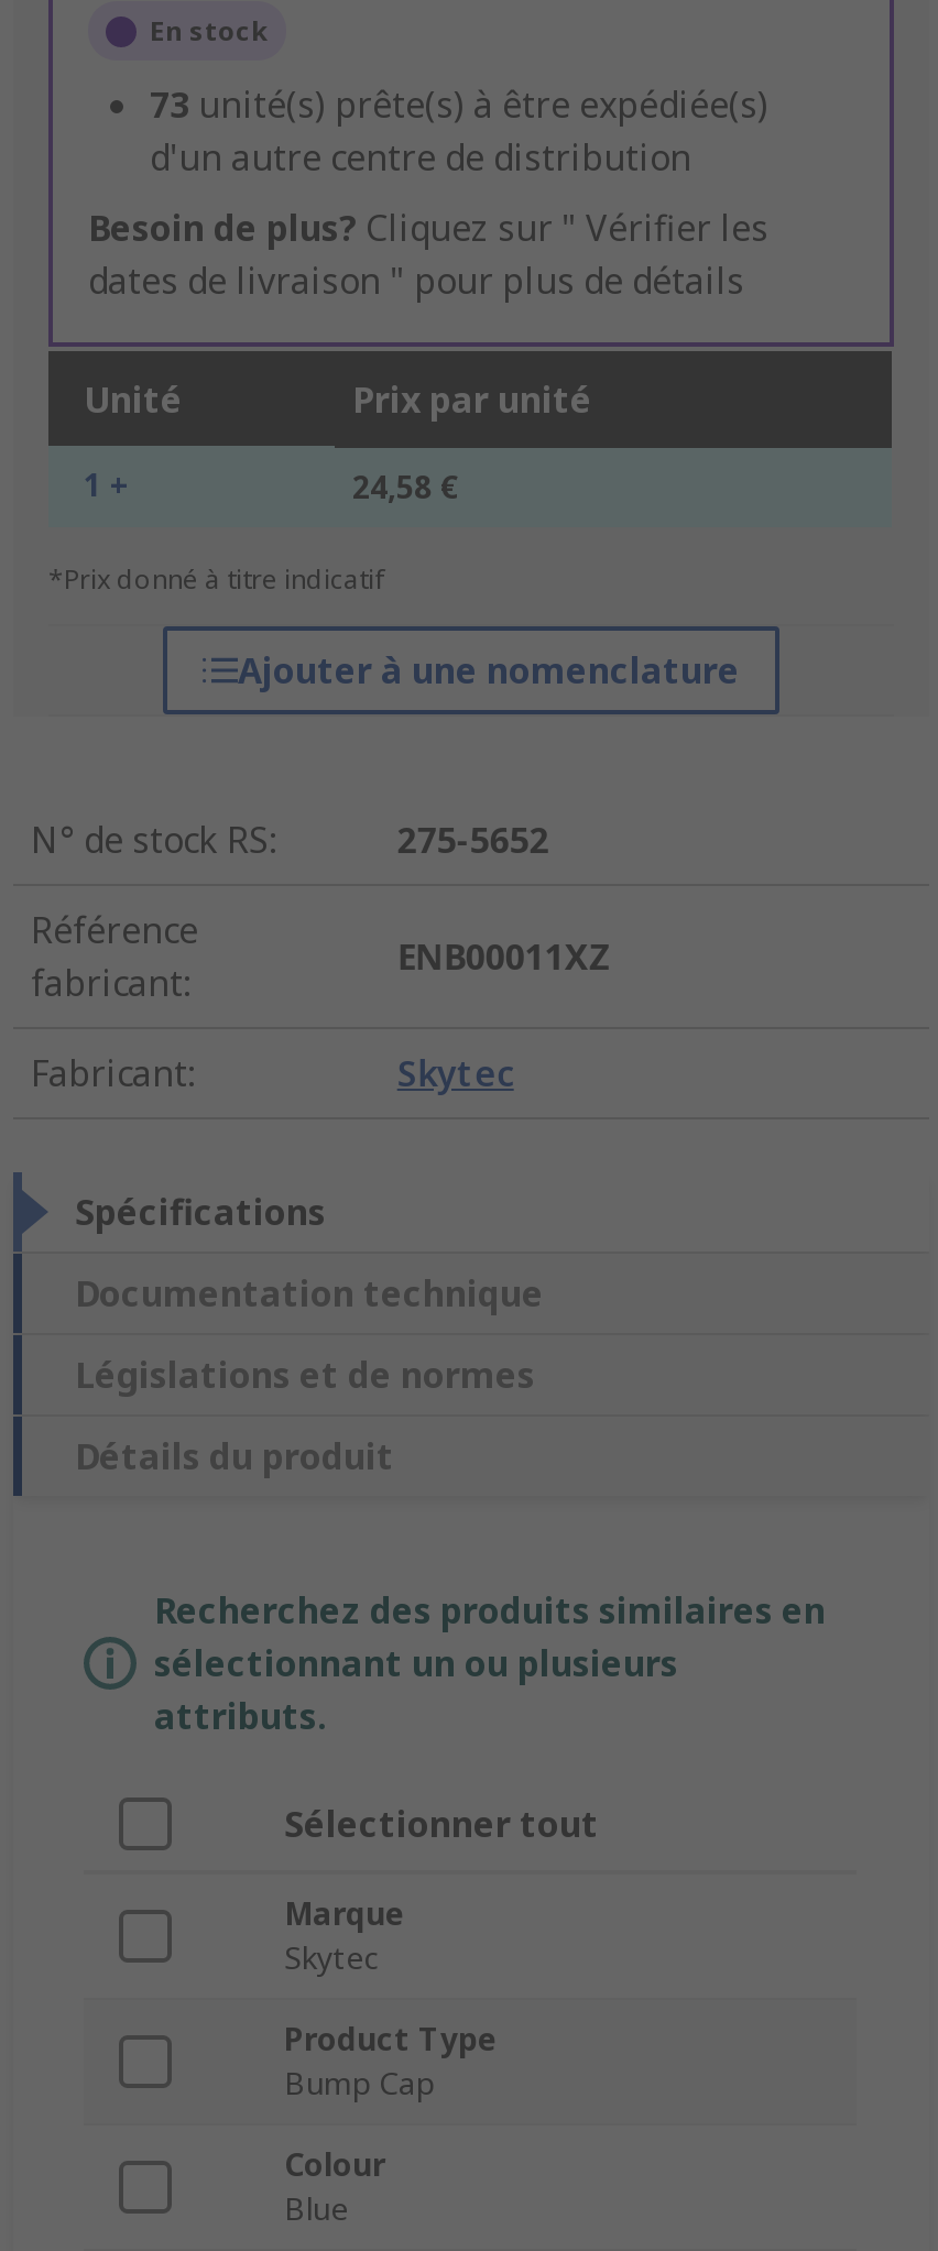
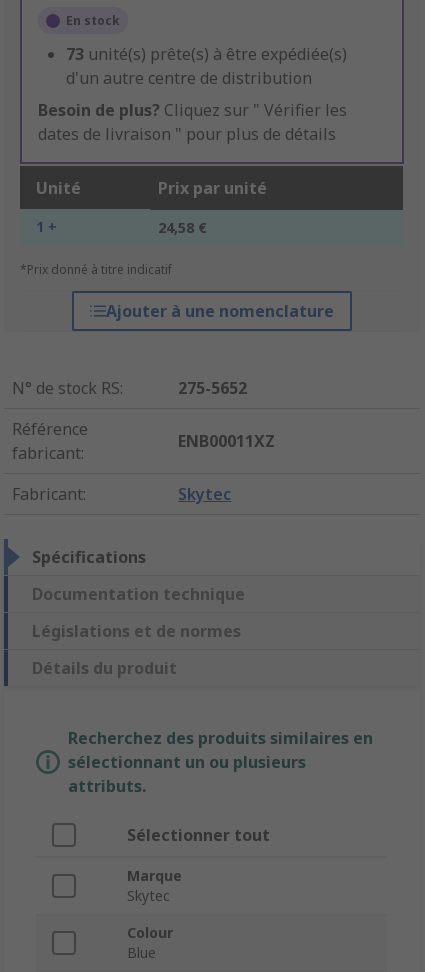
- Product Type
- Bump Cap
